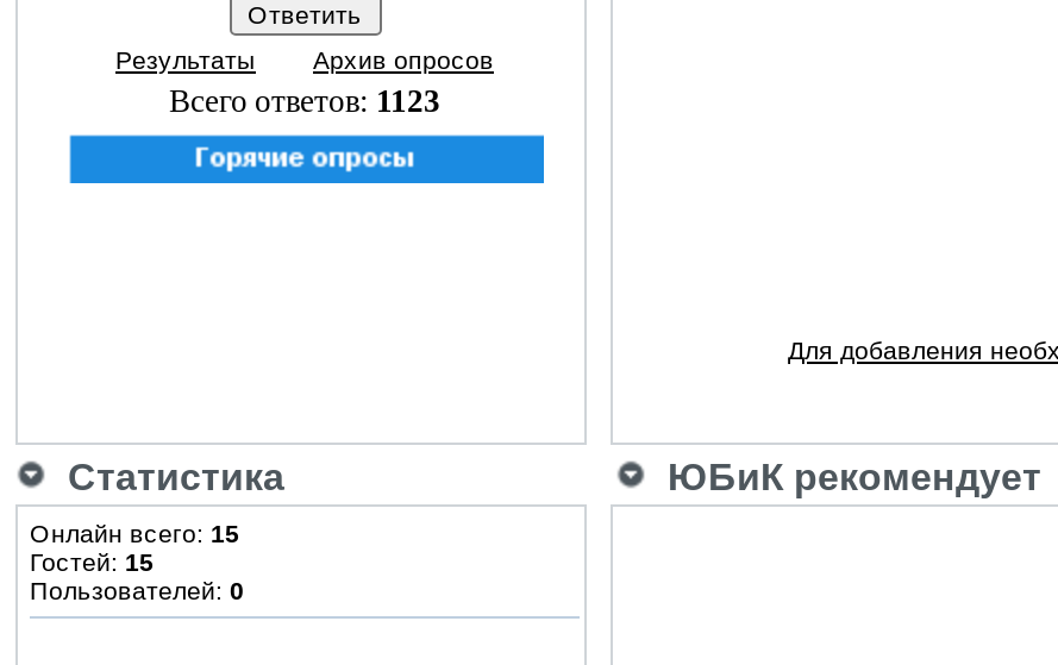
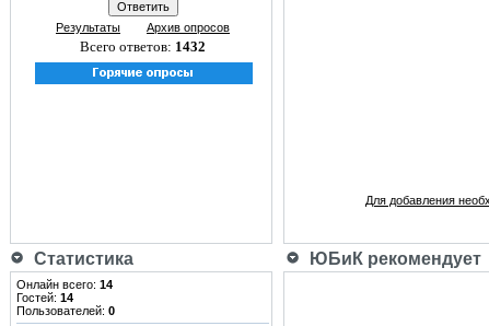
- Всего ответов: 1123
+ Всего ответов: 1432

- Онлайн всего: 15
+ Онлайн всего: 14

- Гостей: 15
+ Гостей: 14
